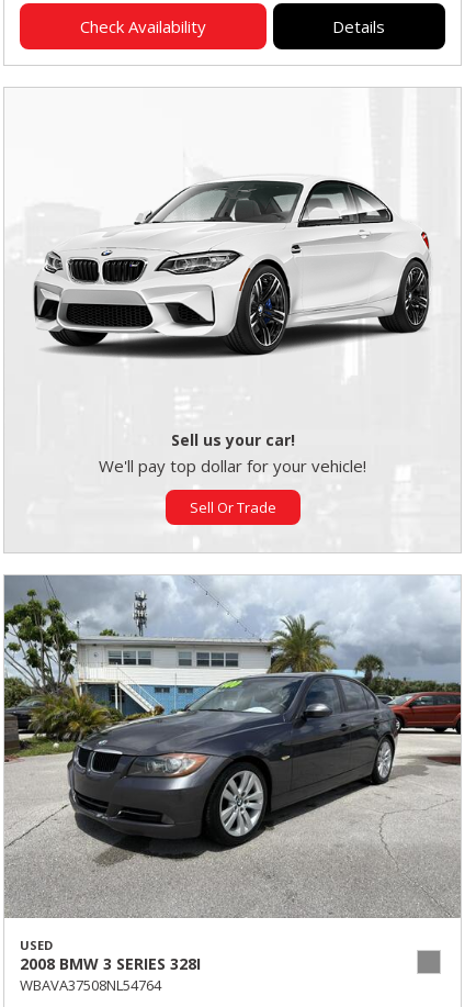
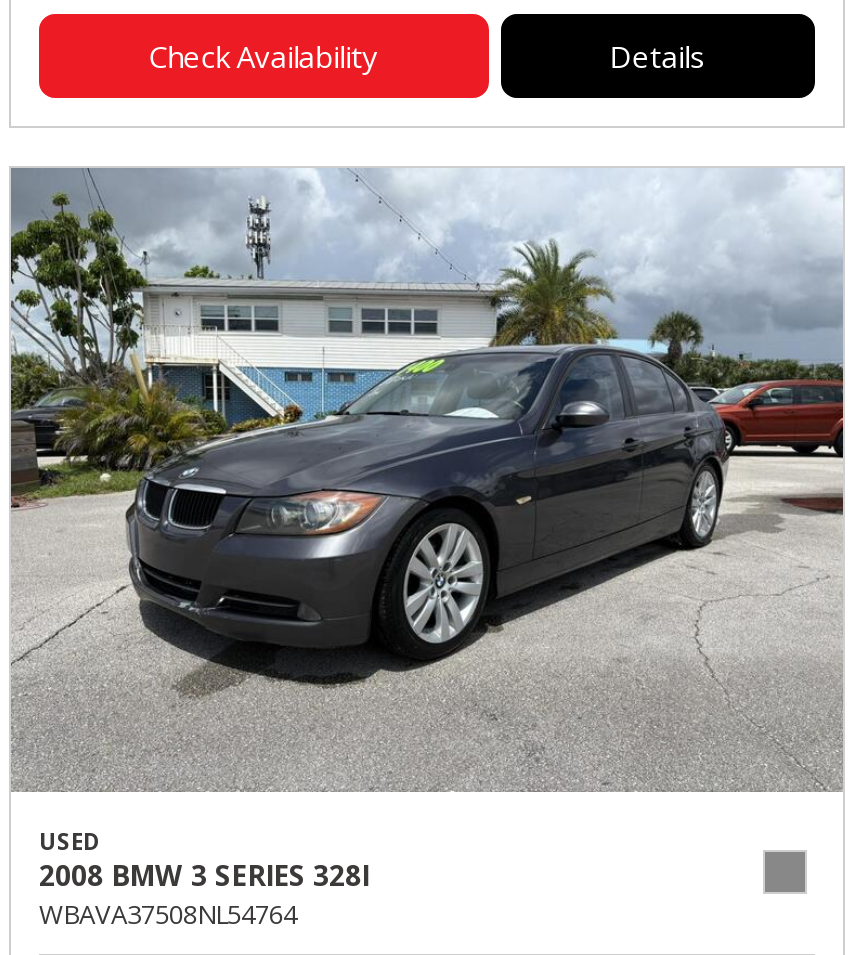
- [image]

- Sell us your car!
- We'll pay top dollar for your vehicle!
- Sell Or Trade
